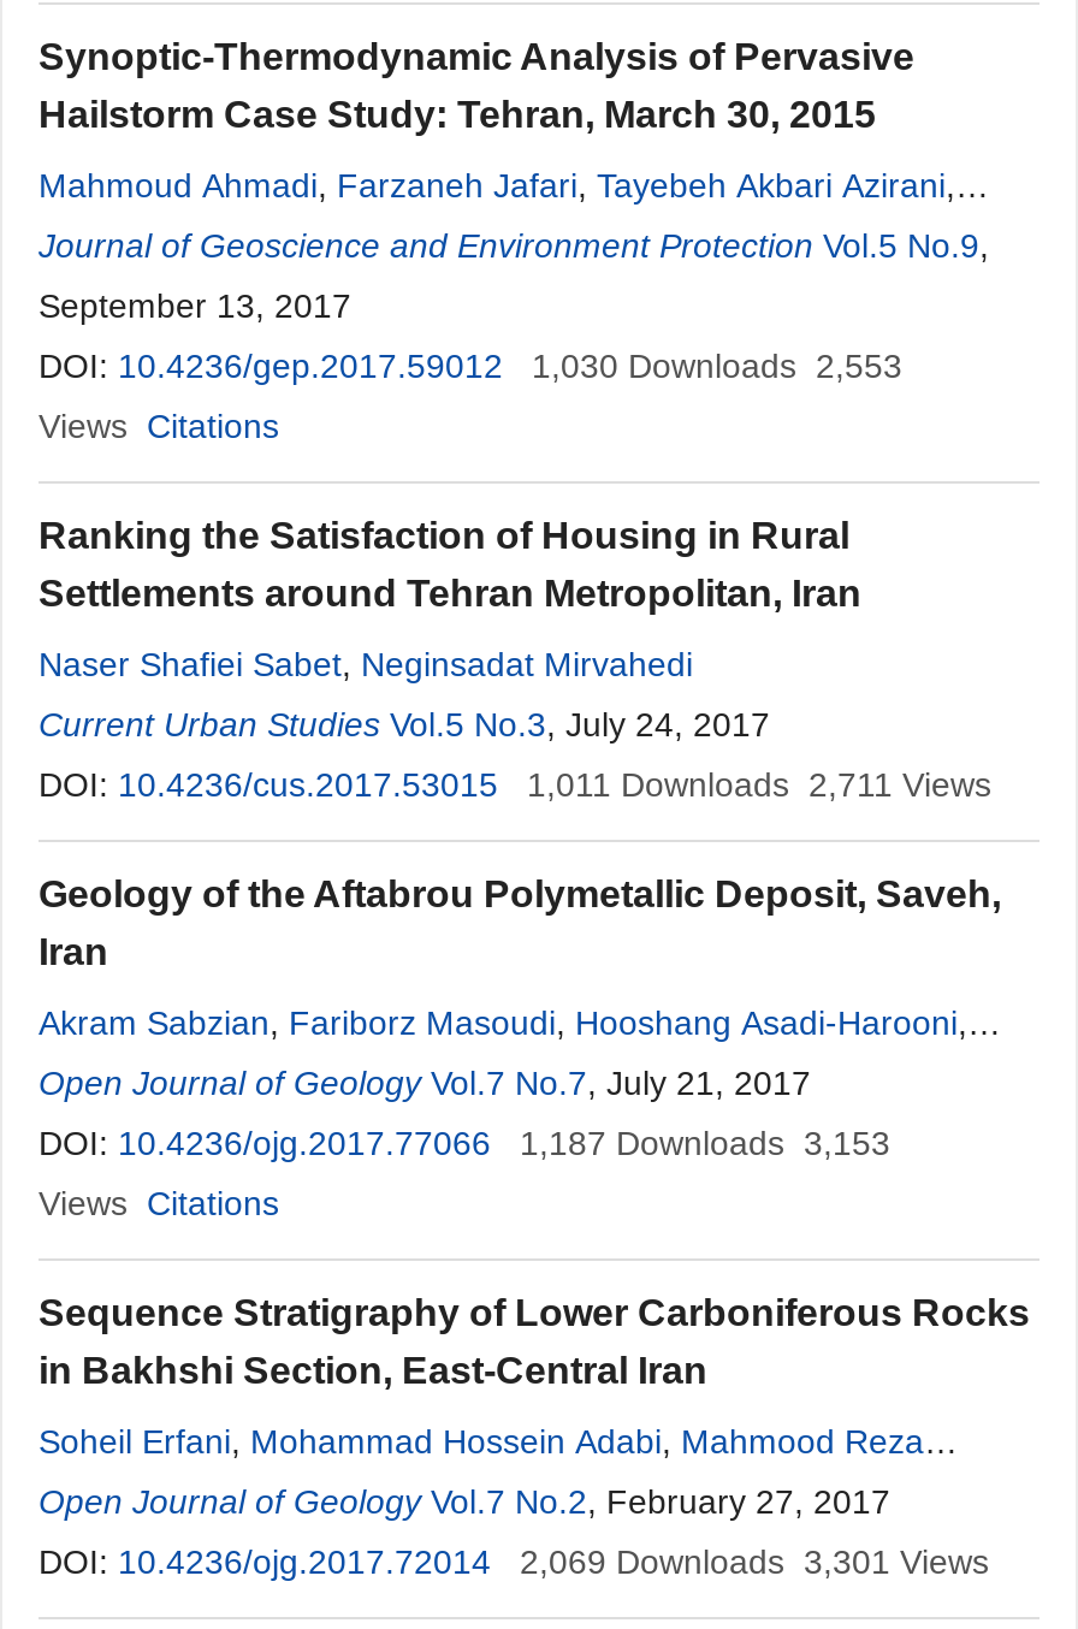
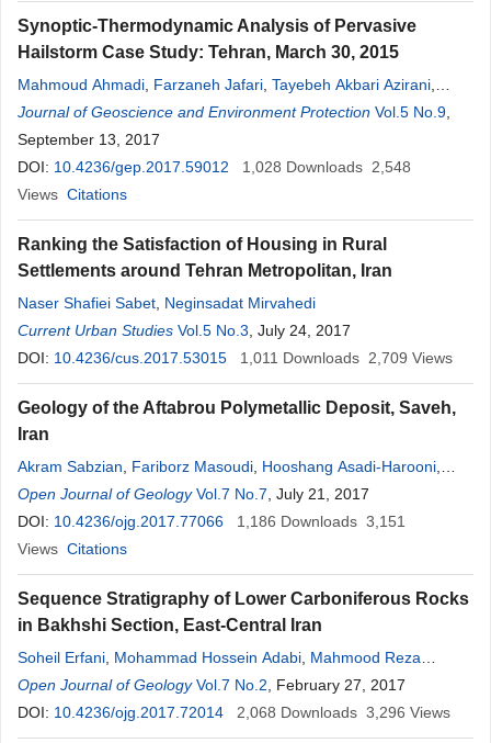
- DOI: 10.4236/gep.2017.59012 1,030 Downloads 2,553
+ DOI: 10.4236/gep.2017.59012 1,028 Downloads 2,548

- 1,011 Downloads 2,711 Views
+ 1,011 Downloads 2,709 Views

- DOI: 10.4236/ojg.2017.77066 1,187 Downloads 3,153
+ DOI: 10.4236/ojg.2017.77066 1,186 Downloads 3,151

- 2,069 Downloads 3,301 Views
+ 2,068 Downloads 3,296 Views
